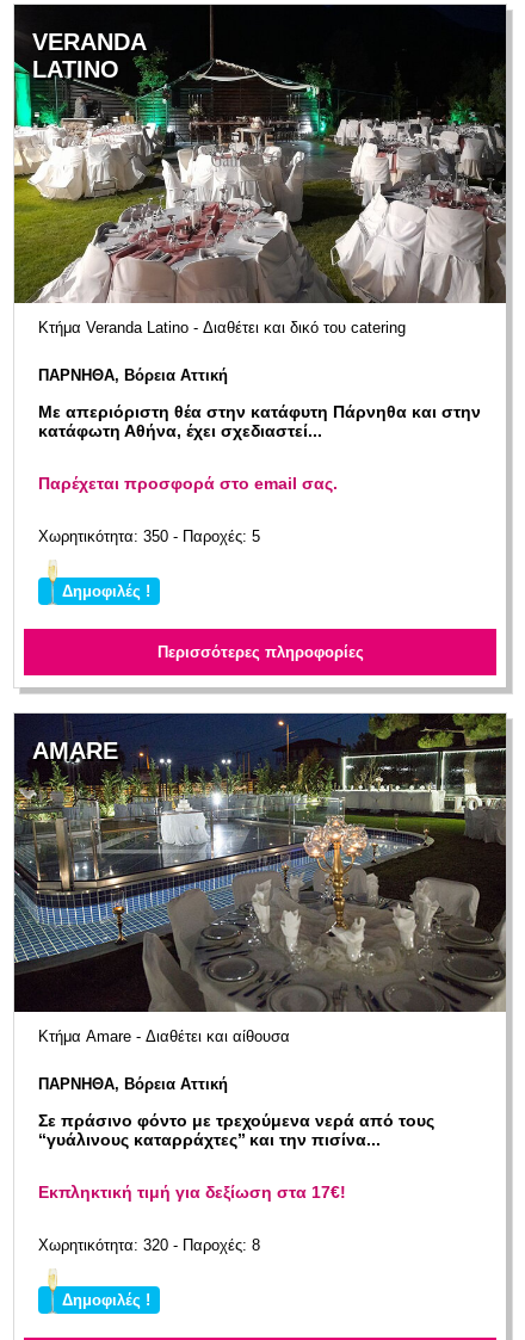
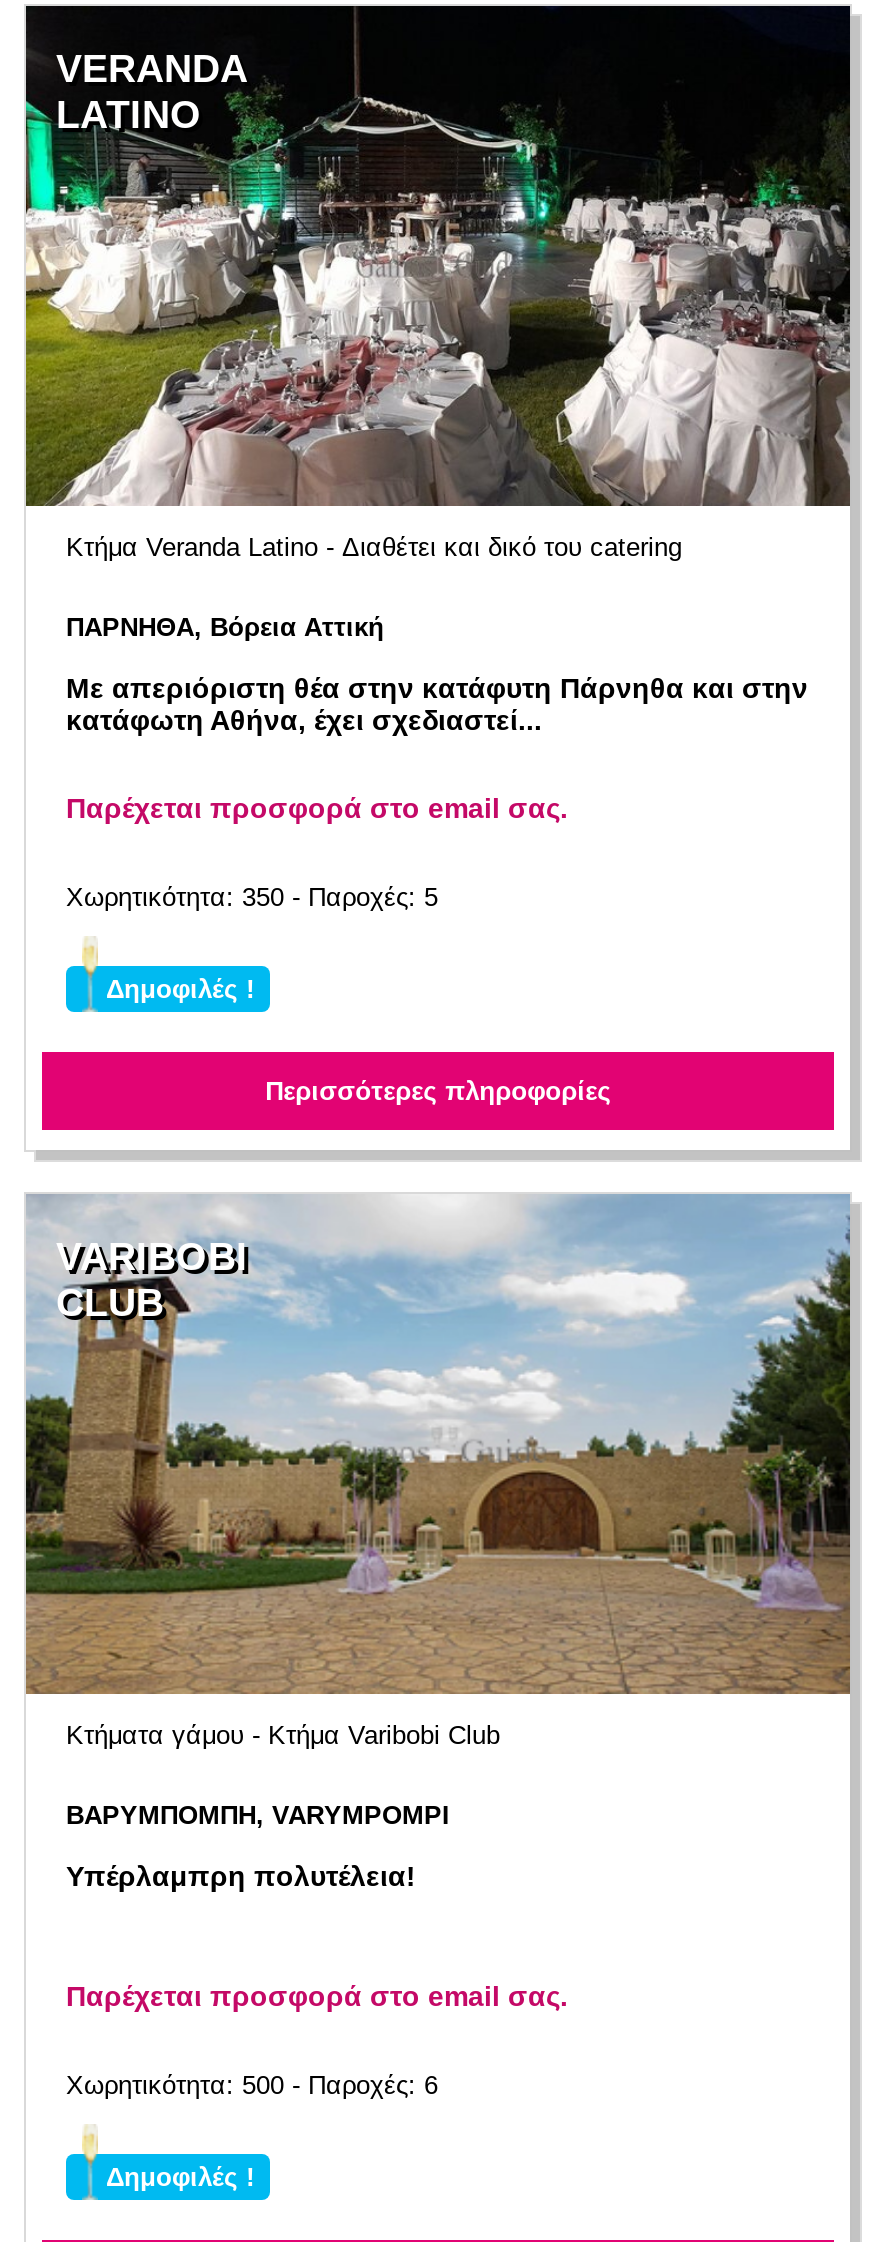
- [image]
- AMARE
+ [image]
+ VARIBOBI
+ CLUB

- Κτήμα Amare - Διαθέτει και αίθουσα
+ Κτήματα γάμου - Κτήμα Varibobi Club

- ΠΑΡΝΗΘΑ, Βόρεια Αττική
+ ΒΑΡΥΜΠΟΜΠΗ, VARYMPOMPI

- Σε πράσινο φόντο με τρεχούμενα νερά από τους
- ‘‘γυάλινους καταρράχτες’’ και την πισίνα...
+ Υπέρλαμπρη πολυτέλεια!

- Eκπληκτική τιμή για δεξίωση στα 17€!
+ Παρέχεται προσφορά στο email σας.

- Χωρητικότητα: 320 - Παροχές: 8
+ Χωρητικότητα: 500 - Παροχές: 6
